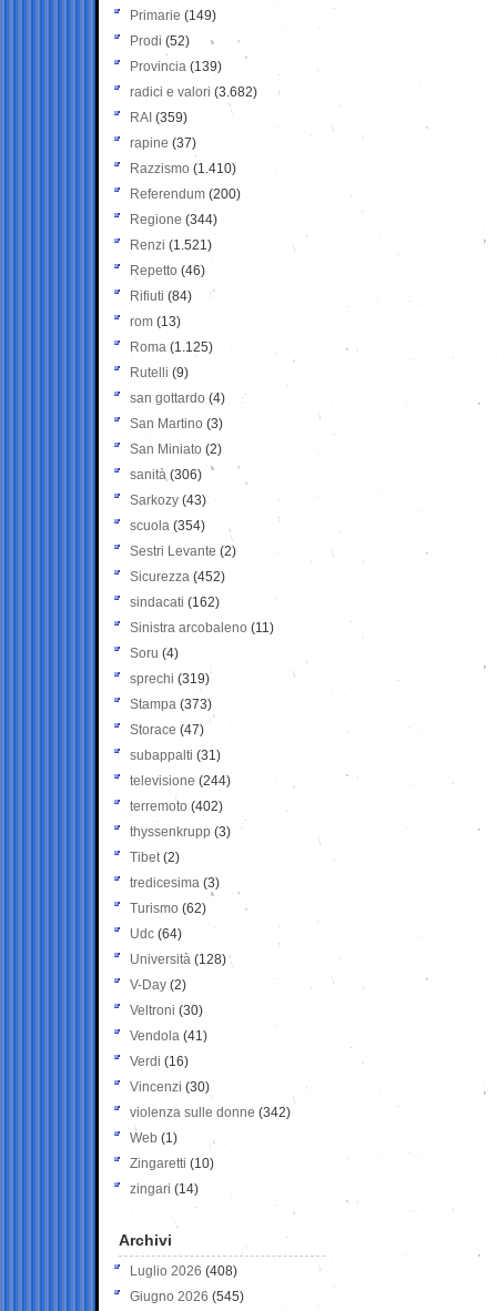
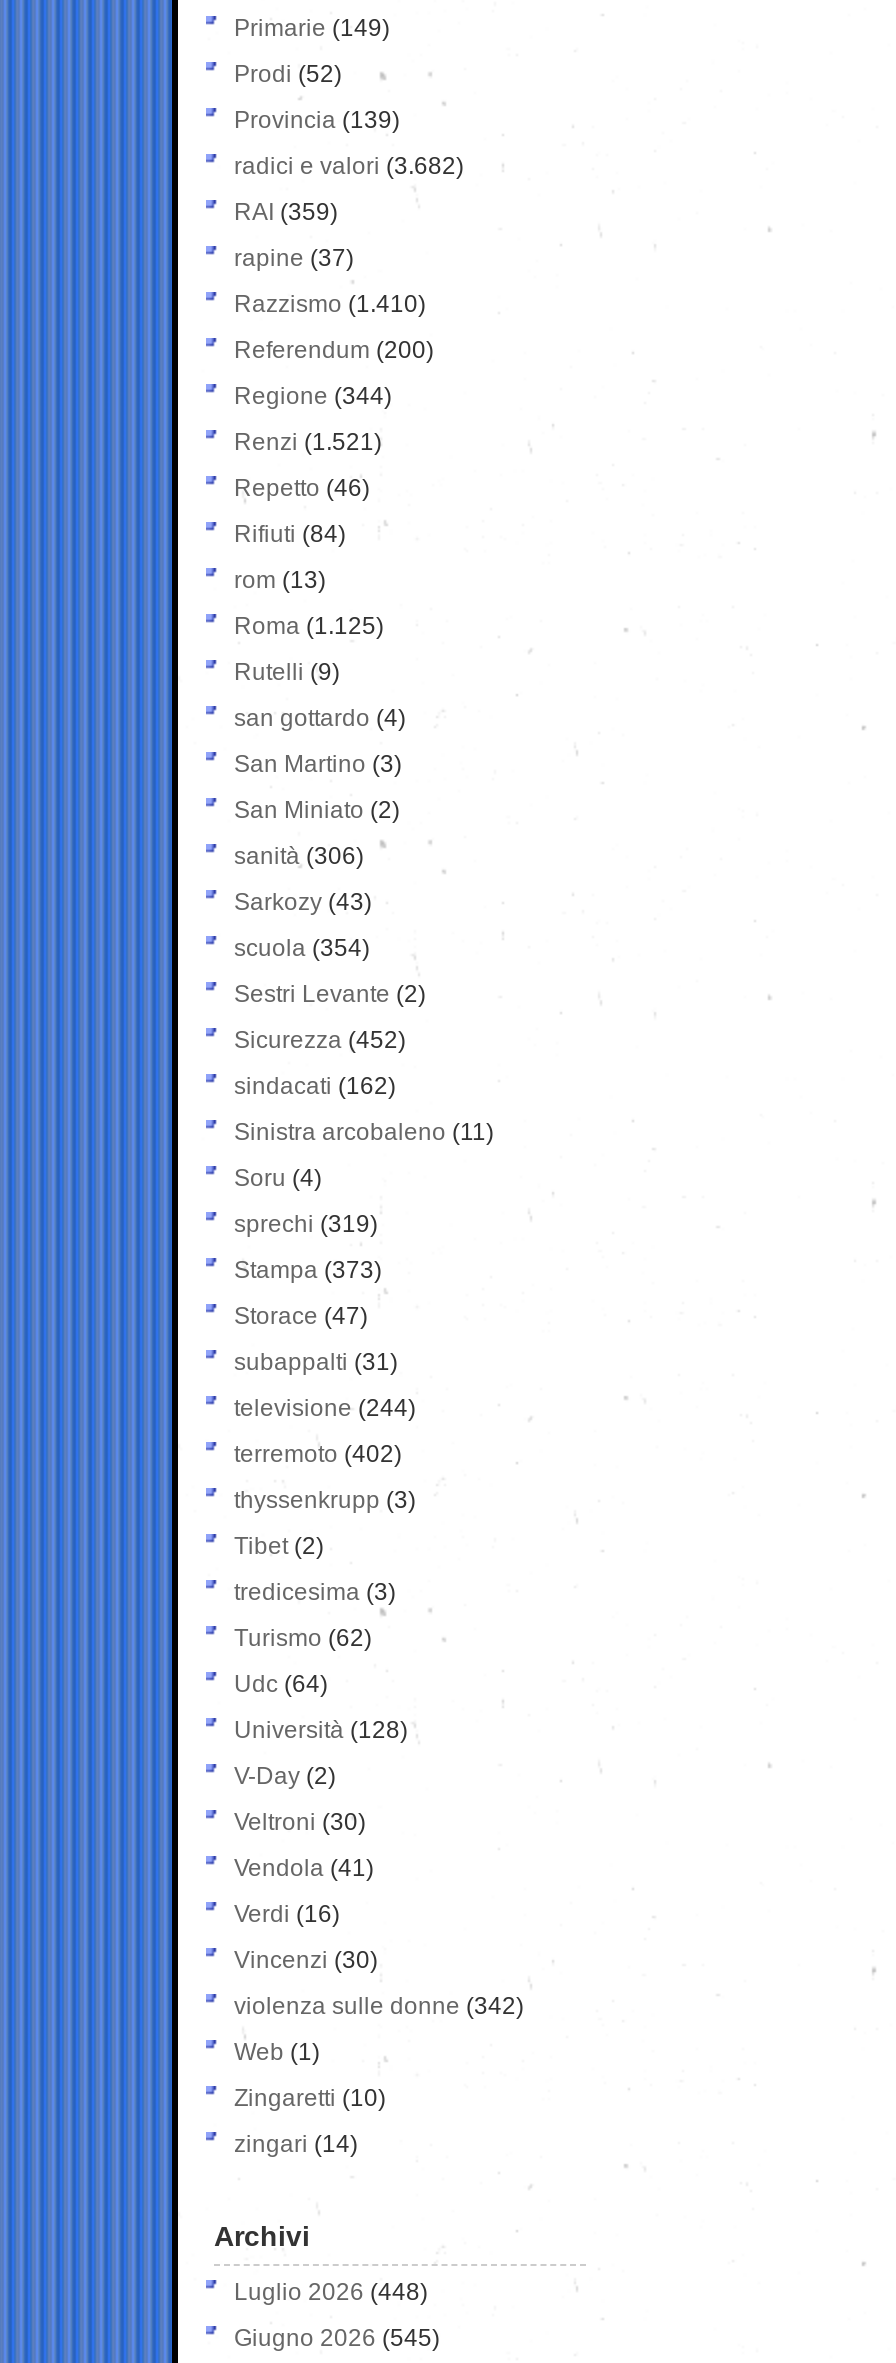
- Luglio 2026 (408)
+ Luglio 2026 (448)
